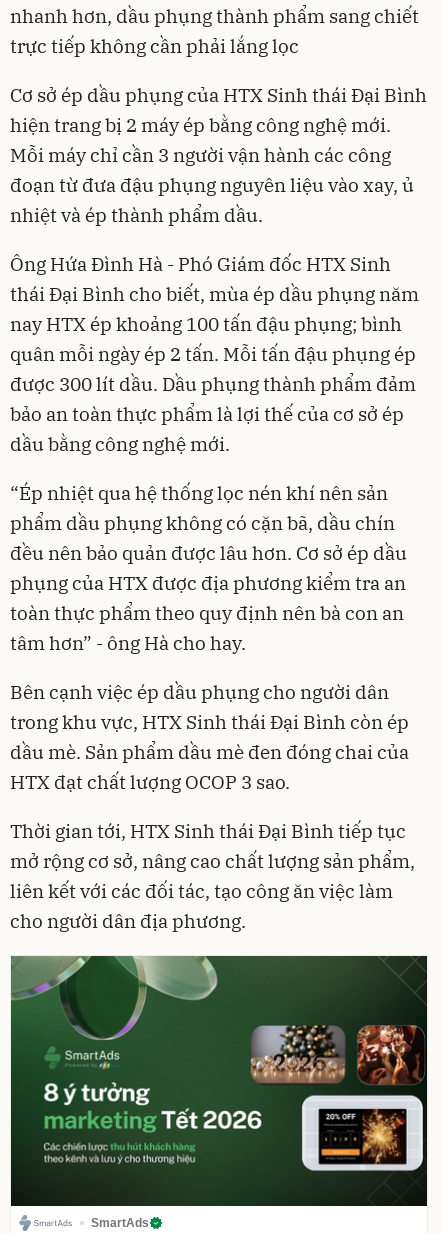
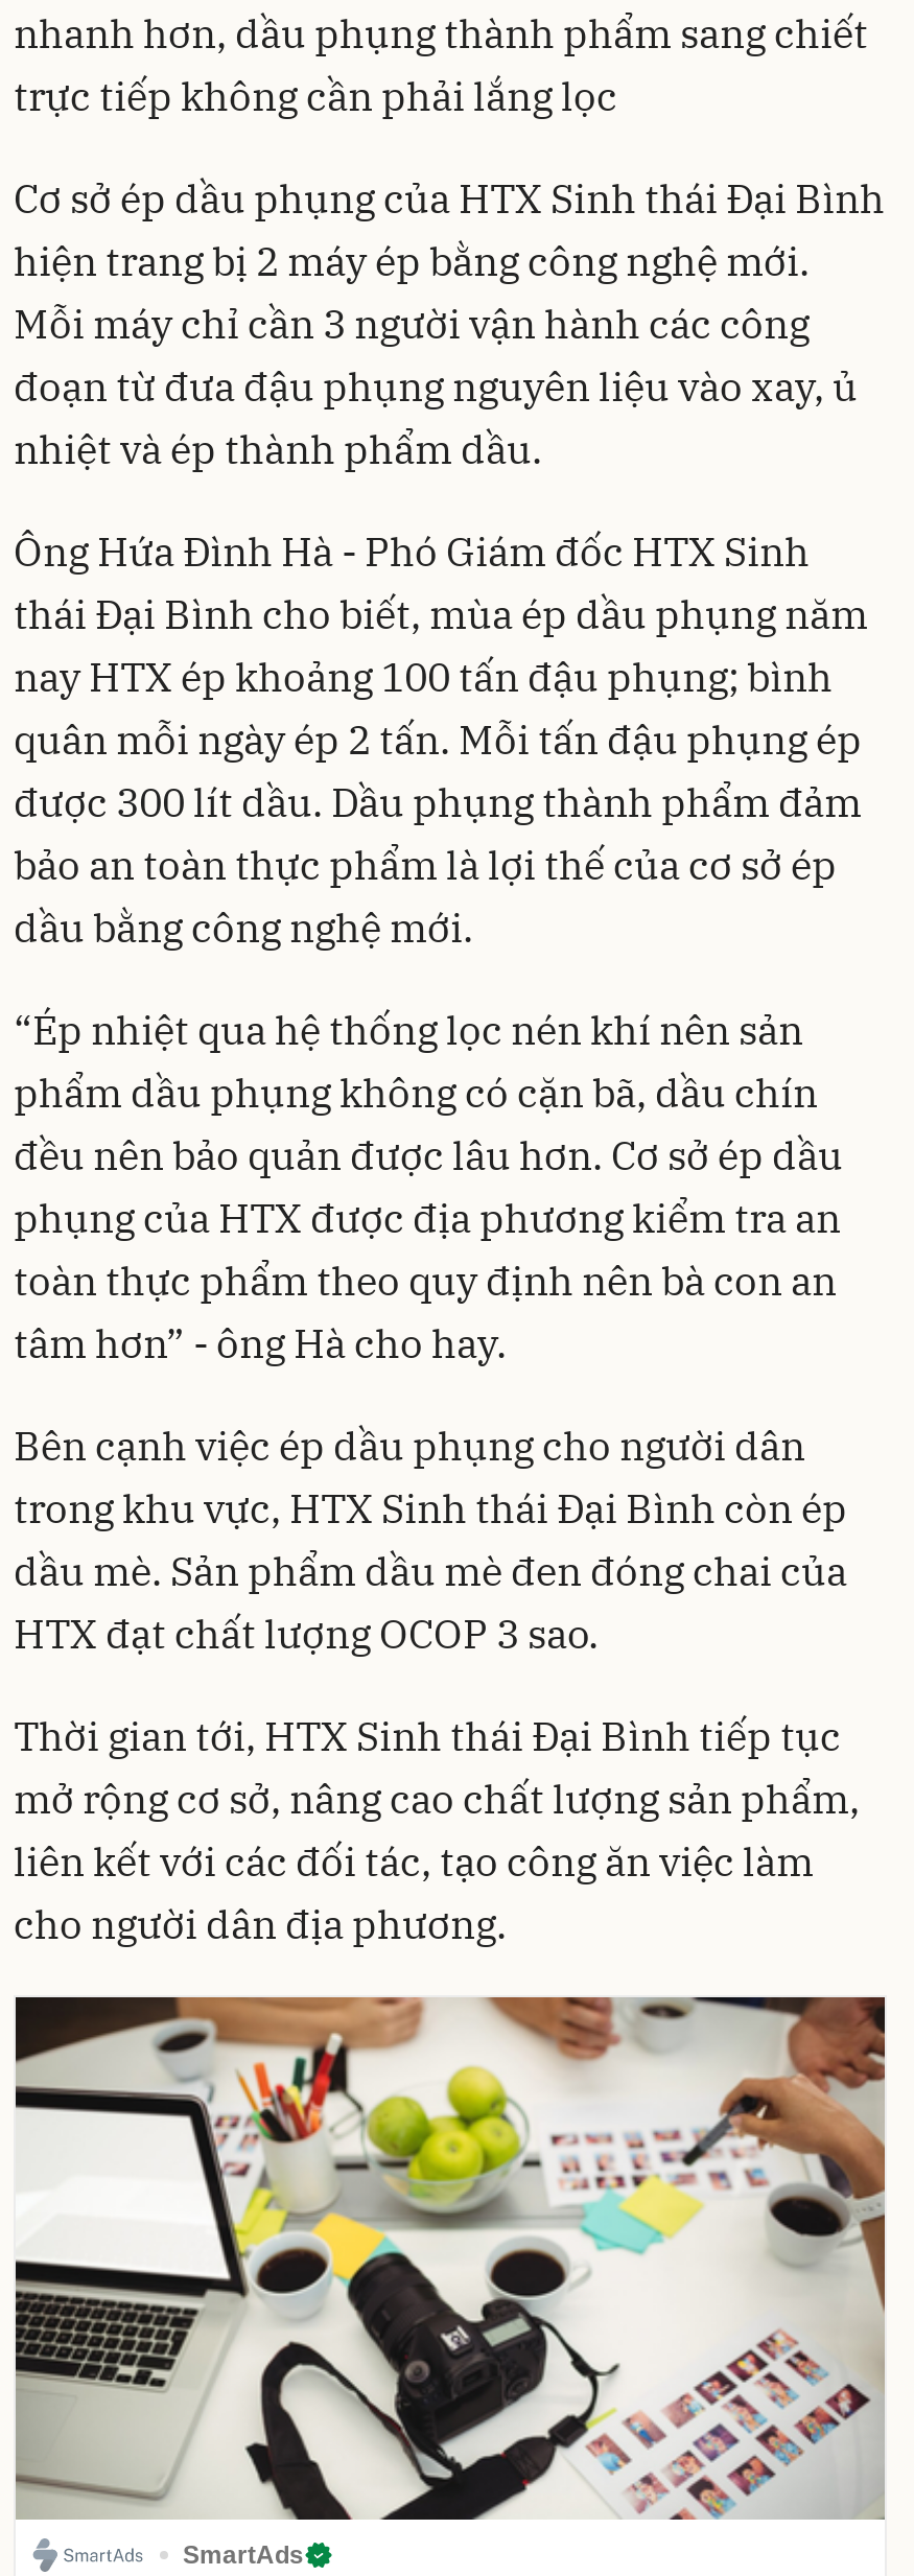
- [image]
+ [image]
